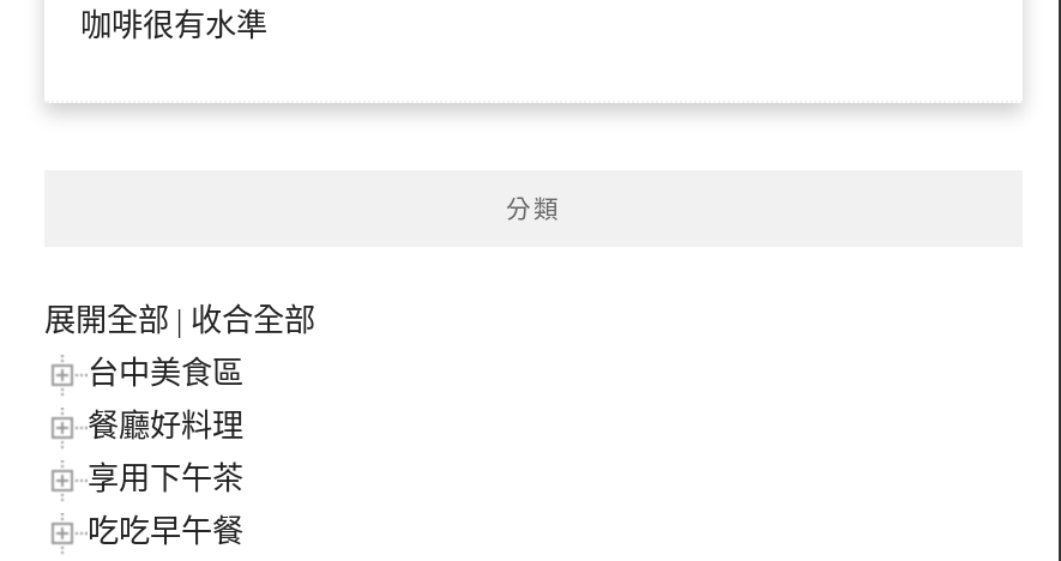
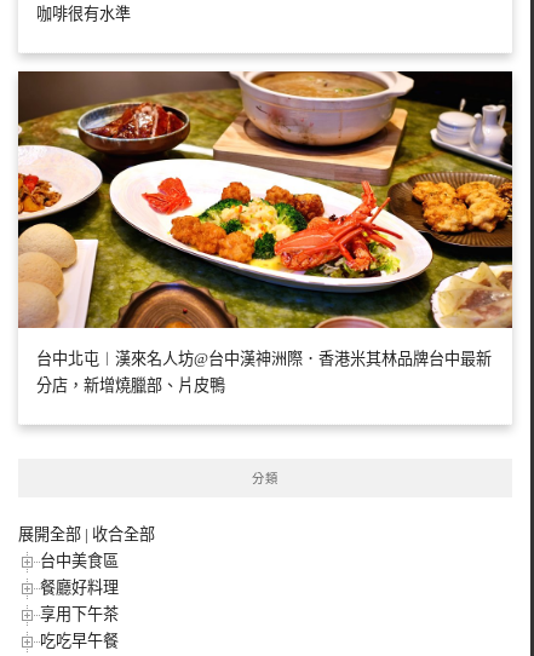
+ [image]
+ 台中北屯︱漢來名人坊@台中漢神洲際．香港米其林品牌台中最新
+ 分店，新增燒臘部、片皮鴨
